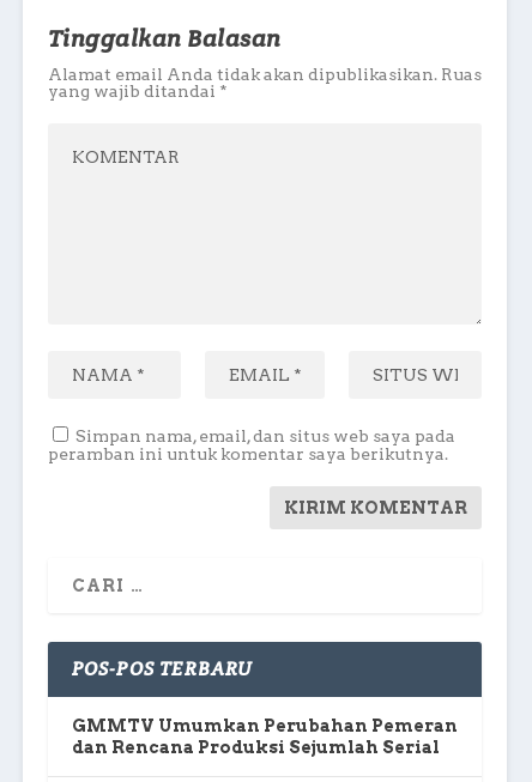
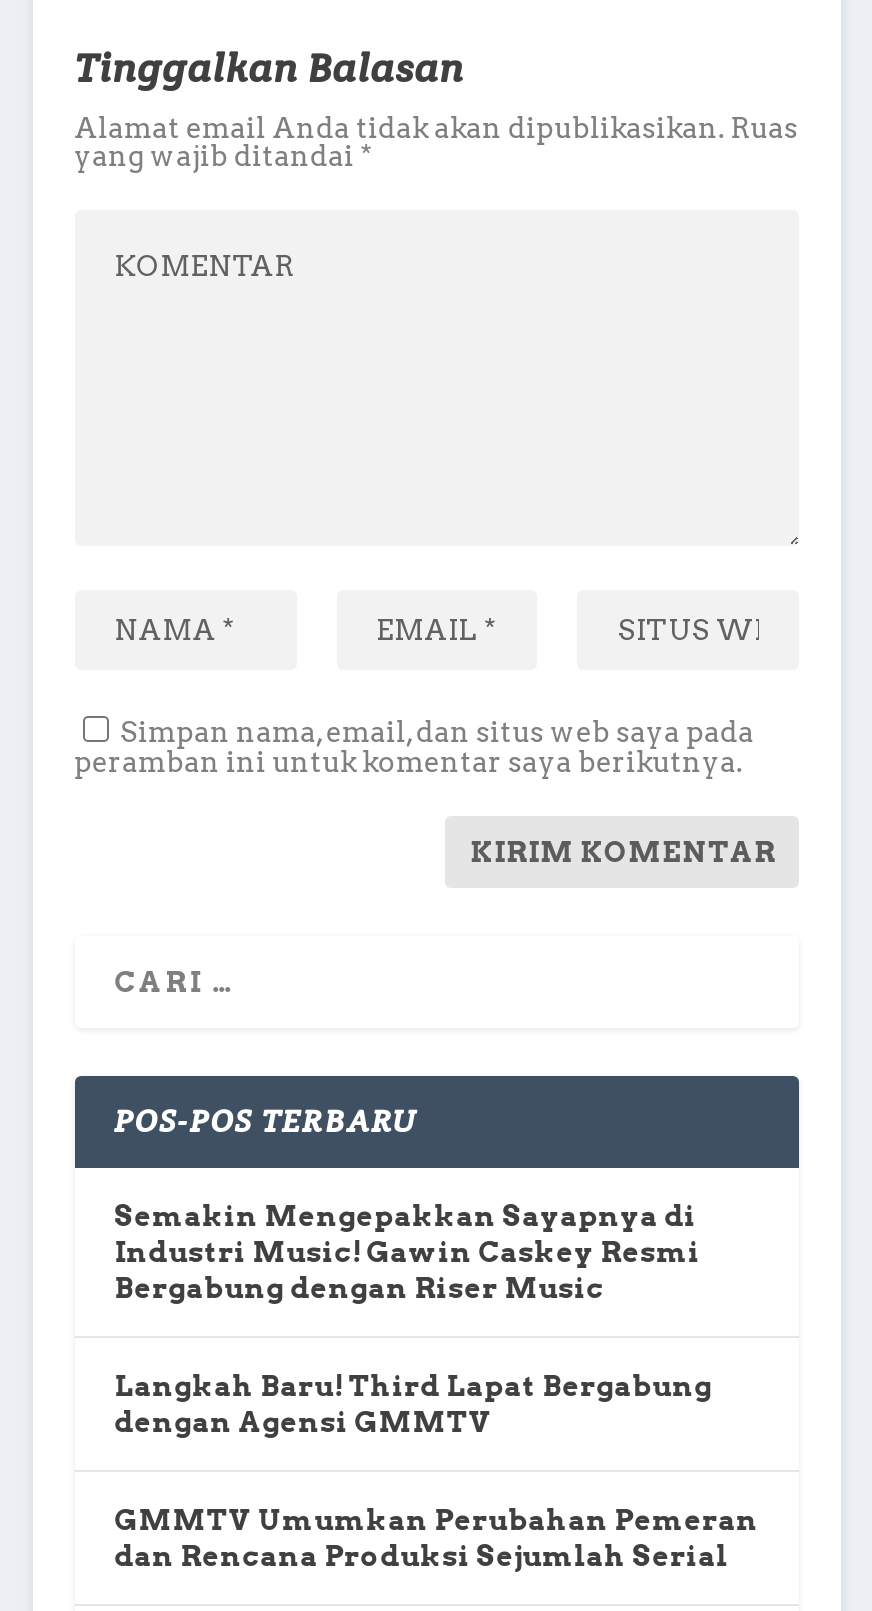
+ Semakin Mengepakkan Sayapnya di
+ Industri Music! Gawin Caskey Resmi
+ Bergabung dengan Riser Music
+ Langkah Baru! Third Lapat Bergabung
+ dengan Agensi GMMTV
